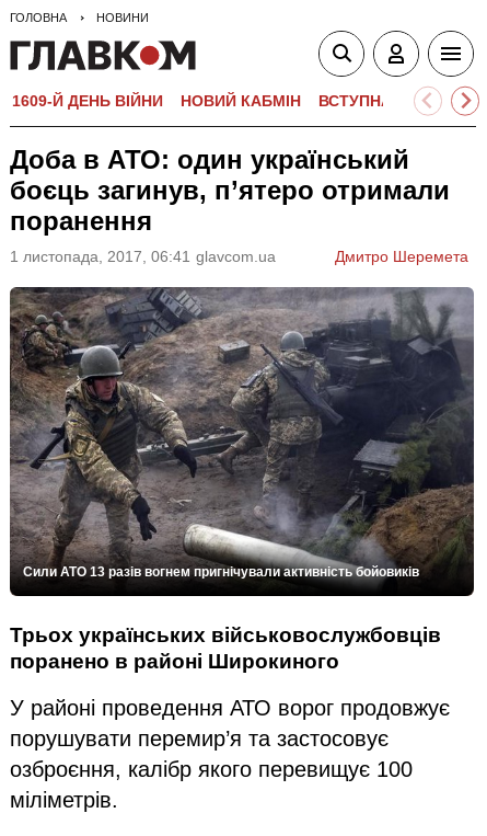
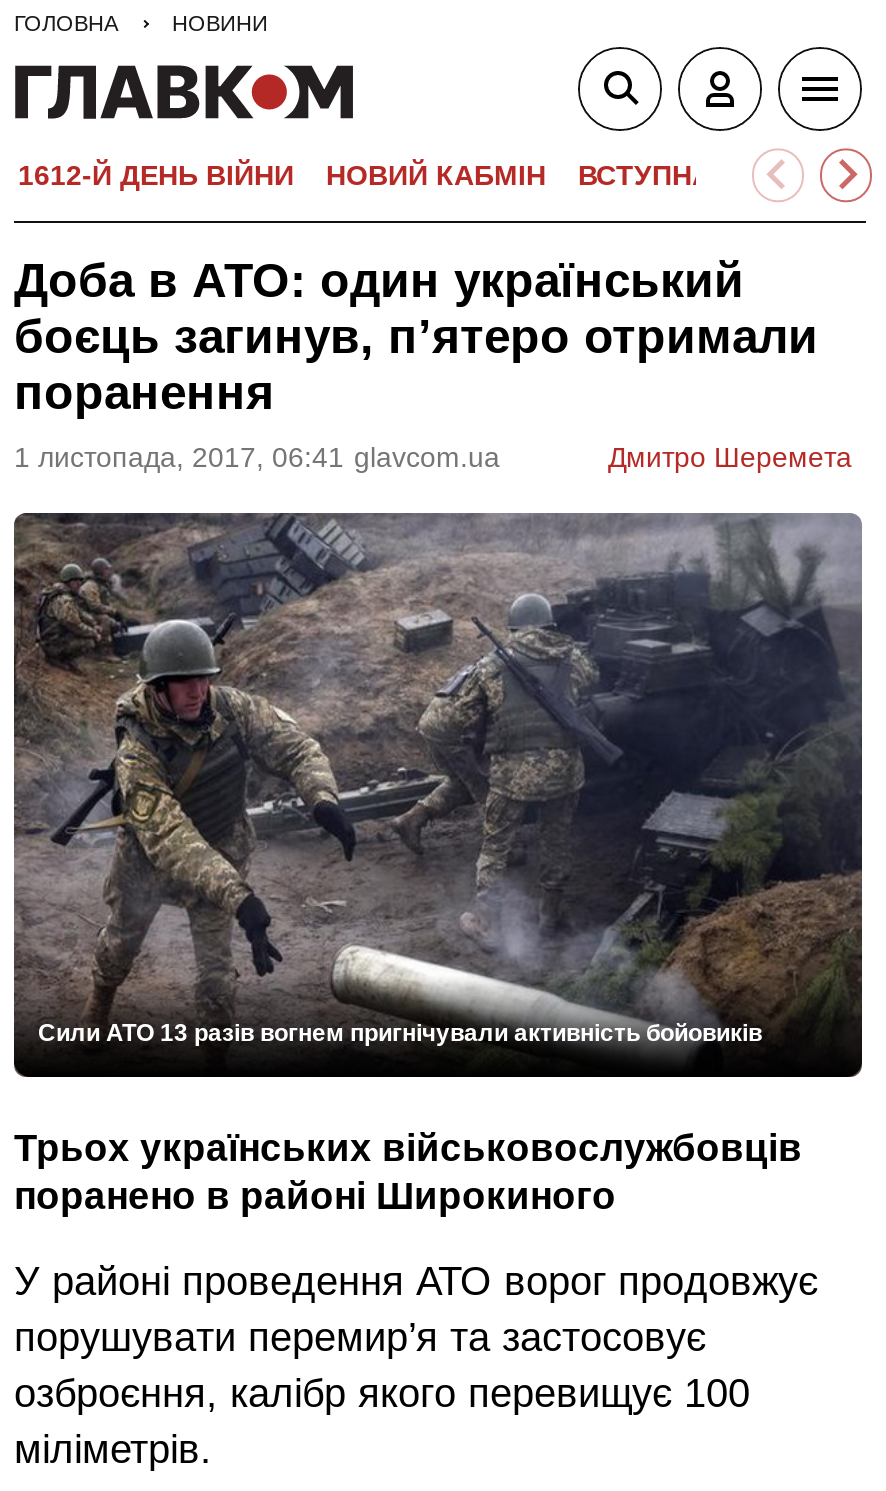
- 1609-Й ДЕНЬ ВІЙНИ
+ 1612-Й ДЕНЬ ВІЙНИ
